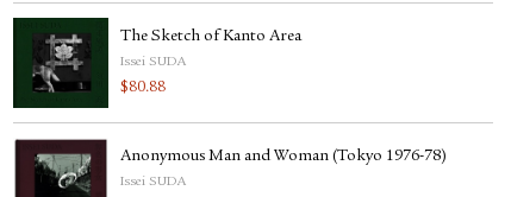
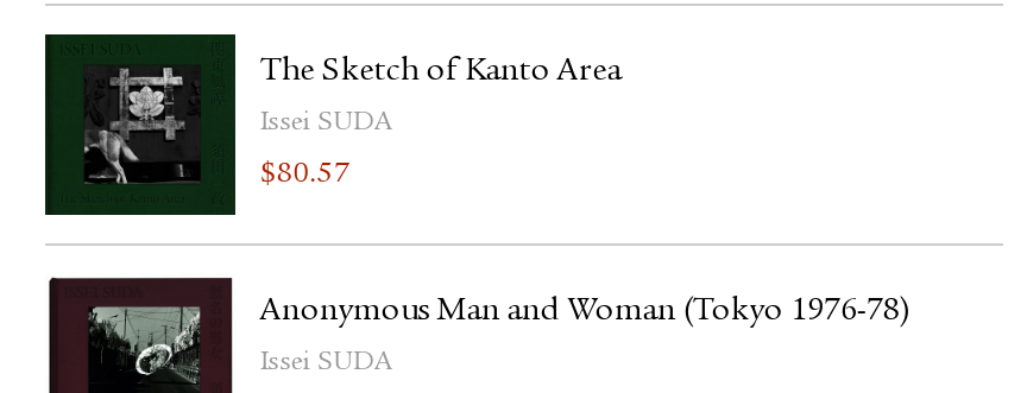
- $80.88
+ $80.57
